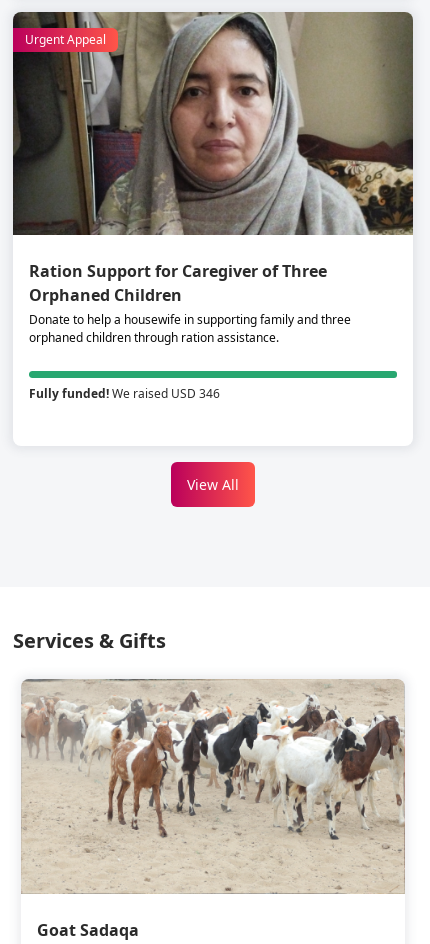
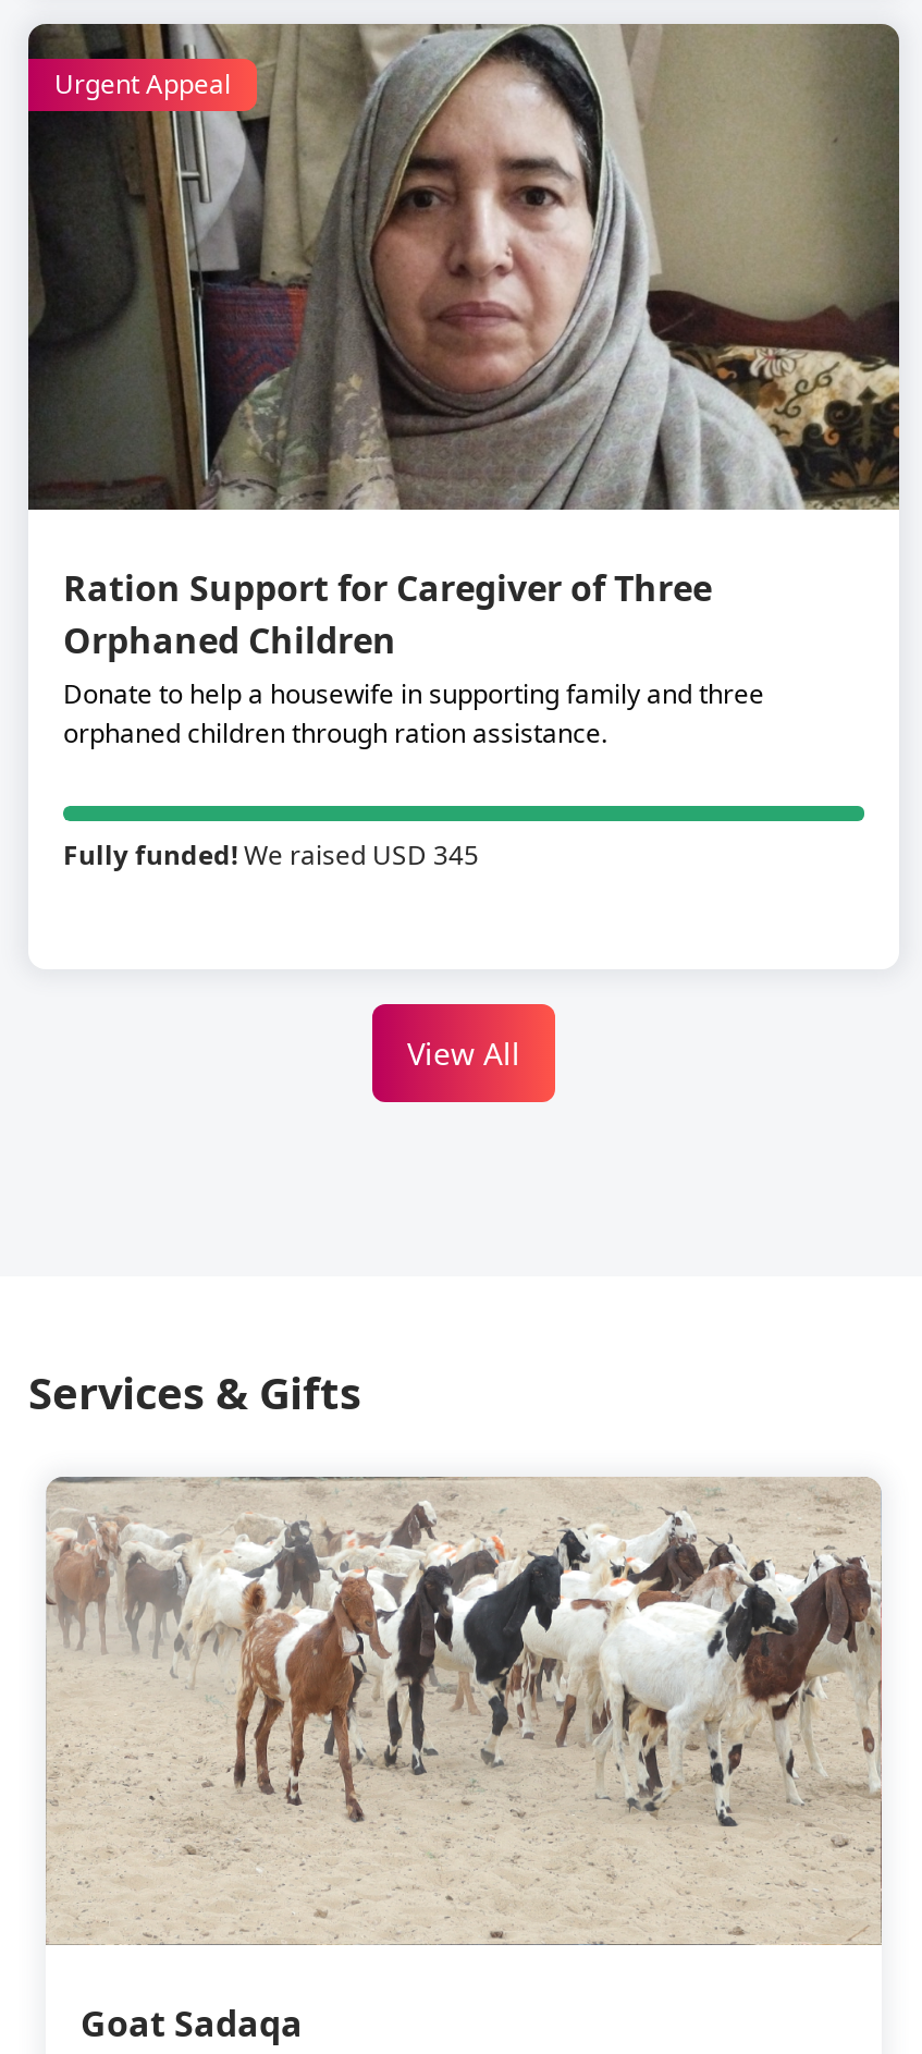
- Fully funded! We raised USD 346
+ Fully funded! We raised USD 345
